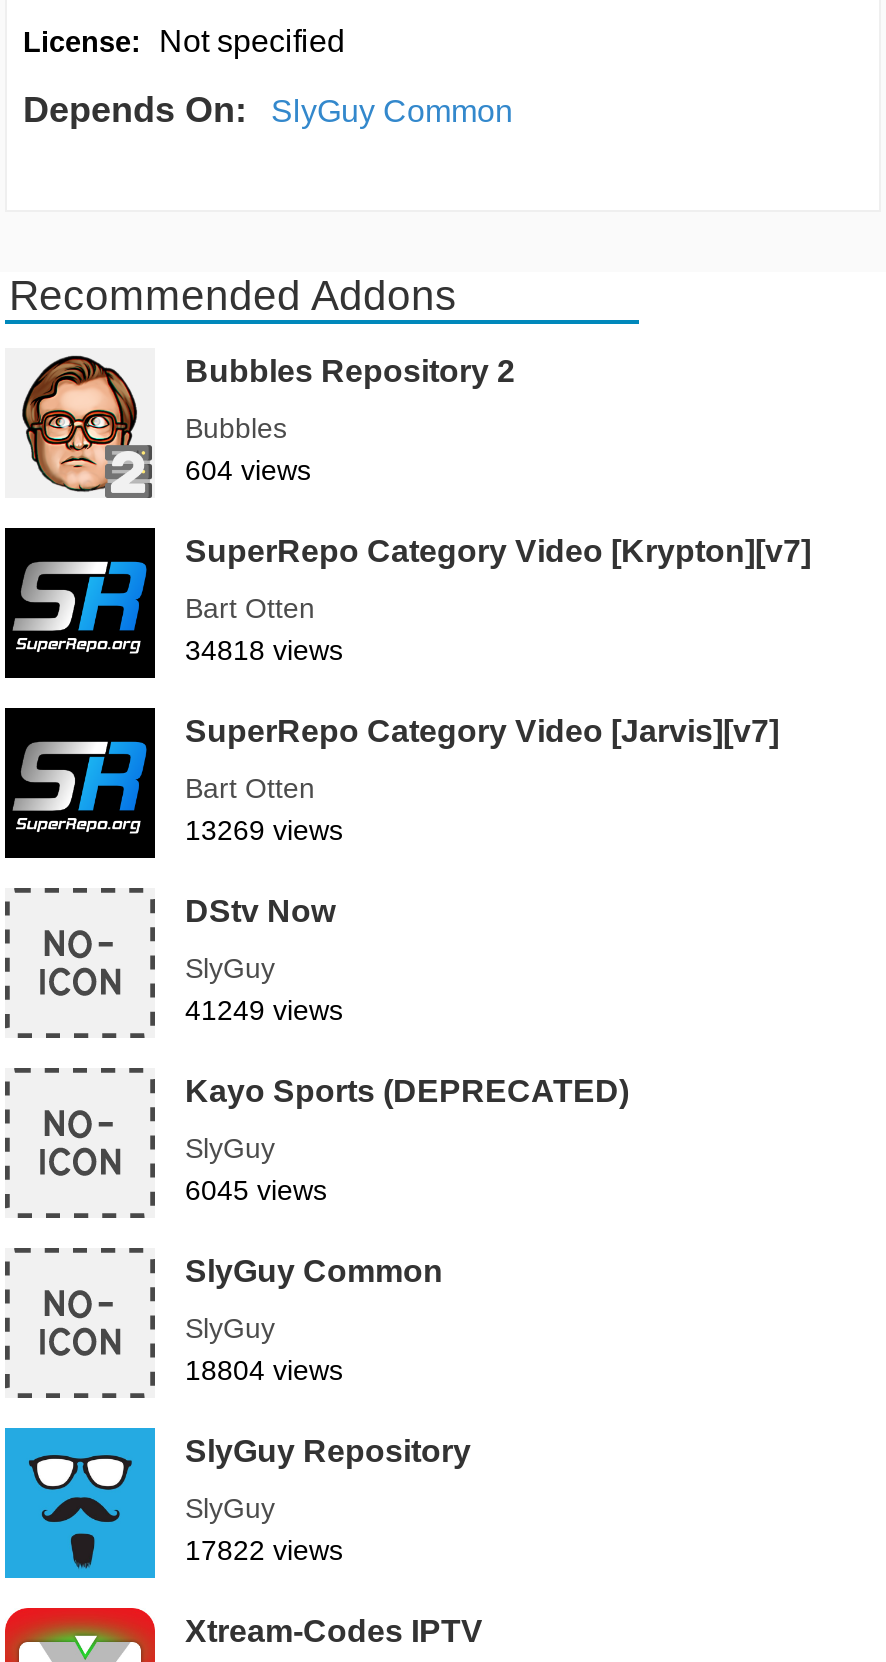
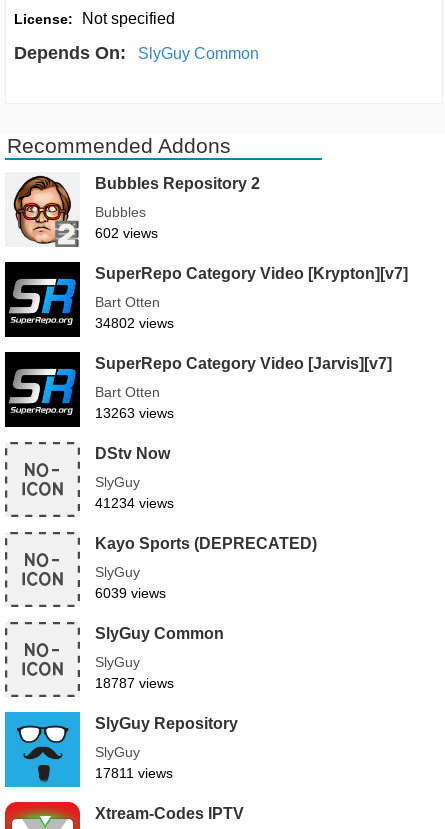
- 604 views
+ 602 views

- 34818 views
+ 34802 views

- 13269 views
+ 13263 views

- 41249 views
+ 41234 views

- 6045 views
+ 6039 views

- 18804 views
+ 18787 views

- 17822 views
+ 17811 views
